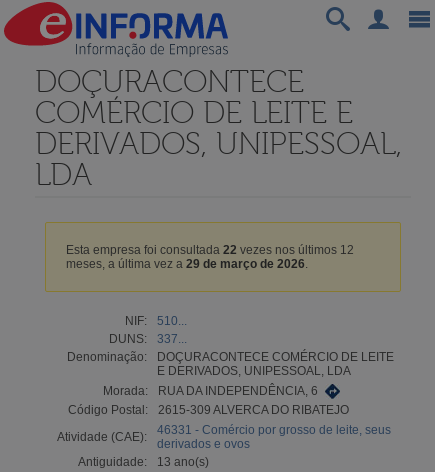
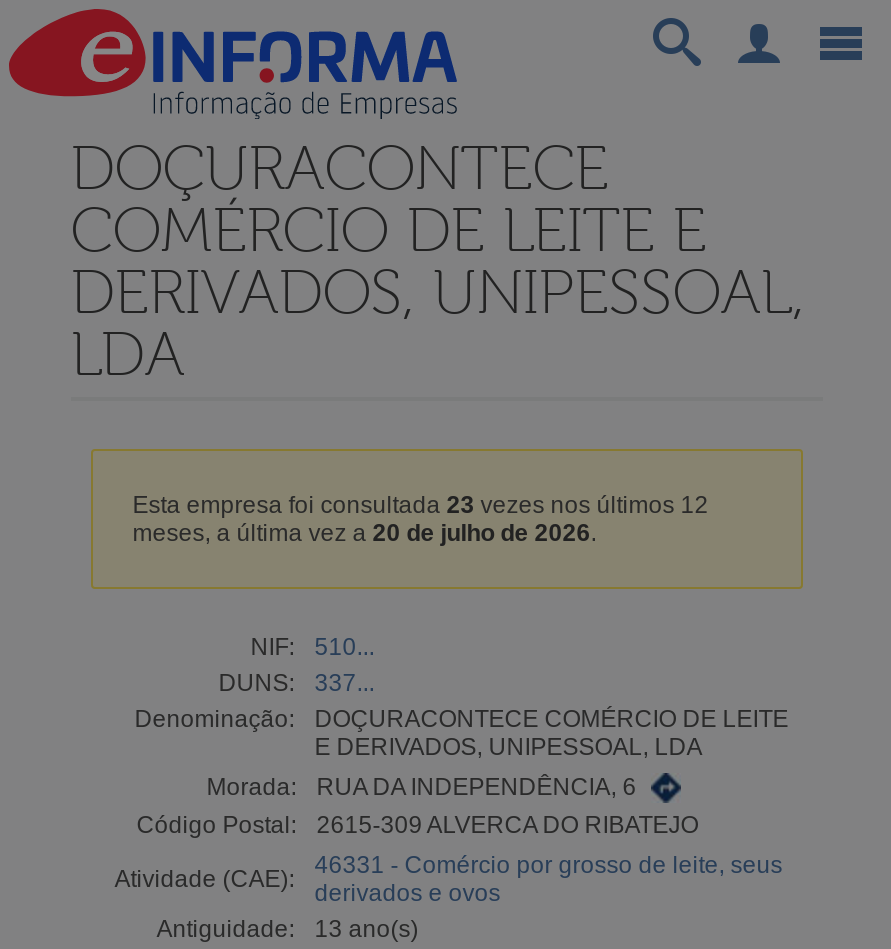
- Esta empresa foi consultada 22 vezes nos últimos 12
+ Esta empresa foi consultada 23 vezes nos últimos 12

- meses, a última vez a 29 de março de 2026.
+ meses, a última vez a 20 de julho de 2026.
